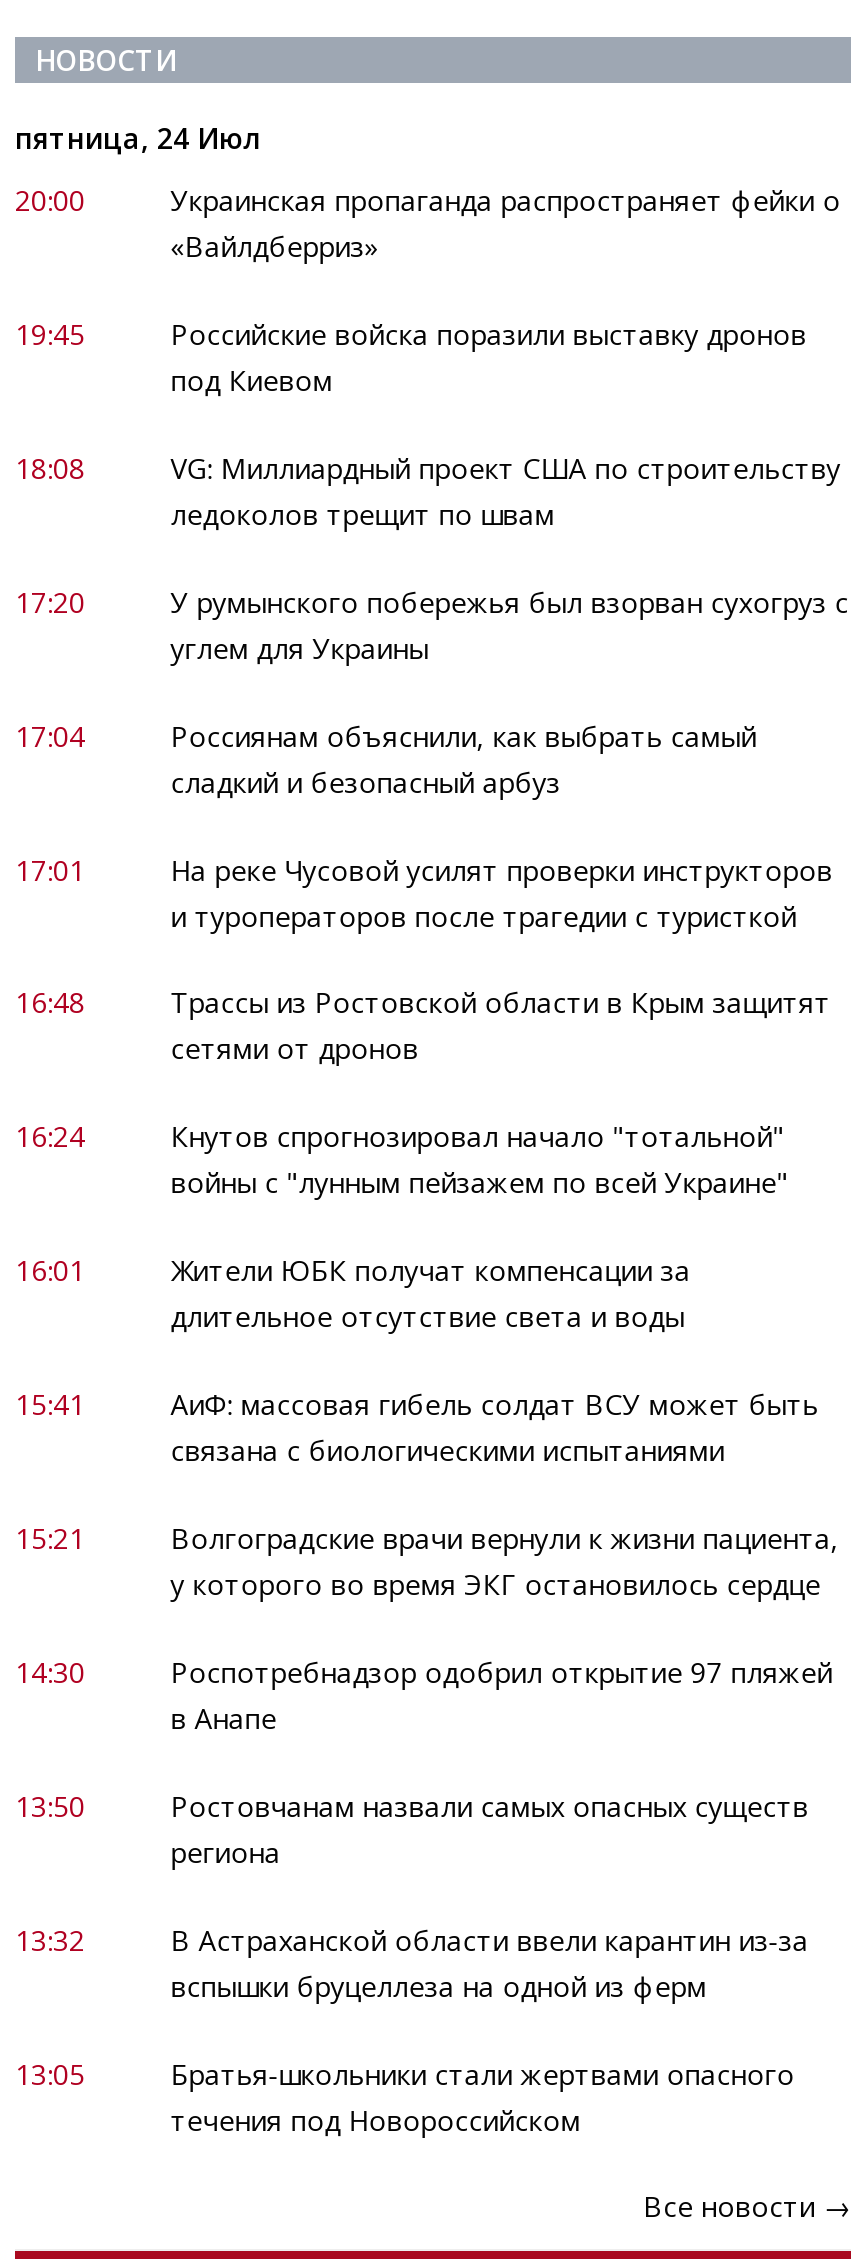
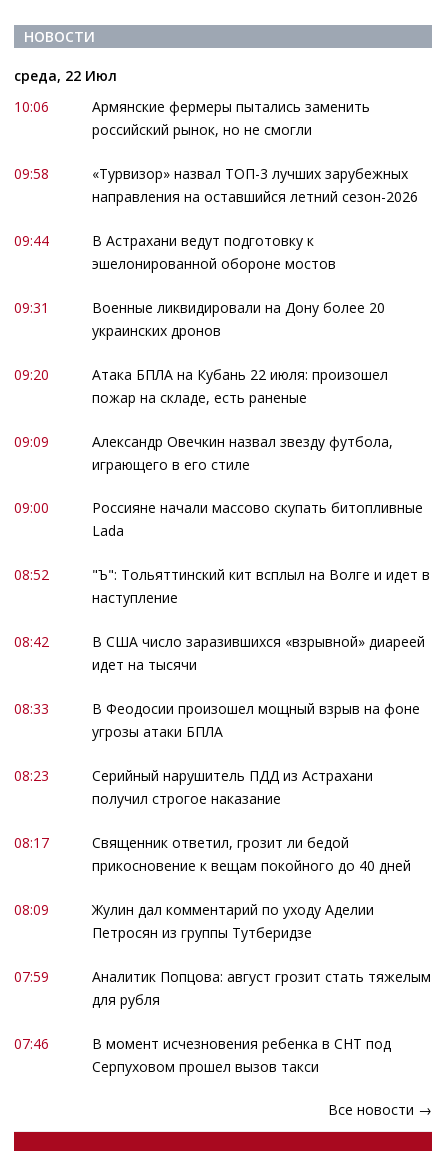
- пятница, 24 Июл
+ среда, 22 Июл

- 20:00
- Украинская пропаганда распространяет фейки о
- «Вайлдберриз»
+ 10:06
+ Армянские фермеры пытались заменить
+ российский рынок, но не смогли

- 19:45
- Российские войска поразили выставку дронов
- под Киевом
+ 09:58
+ «Турвизор» назвал ТОП-3 лучших зарубежных
+ направления на оставшийся летний сезон-2026

- 18:08
- VG: Миллиардный проект США по строительству
- ледоколов трещит по швам
+ 09:44
+ В Астрахани ведут подготовку к
+ эшелонированной обороне мостов

- 17:20
- У румынского побережья был взорван сухогруз с
- углем для Украины
+ 09:31
+ Военные ликвидировали на Дону более 20
+ украинских дронов

- 17:04
- Россиянам объяснили, как выбрать самый
- сладкий и безопасный арбуз
+ 09:20
+ Атака БПЛА на Кубань 22 июля: произошел
+ пожар на складе, есть раненые

- 17:01
- На реке Чусовой усилят проверки инструкторов
- и туроператоров после трагедии с туристкой
+ 09:09
+ Александр Овечкин назвал звезду футбола,
+ играющего в его стиле

- 16:48
- Трассы из Ростовской области в Крым защитят
- сетями от дронов
+ 09:00
+ Россияне начали массово скупать битопливные
+ Lada

- 16:24
- Кнутов спрогнозировал начало "тотальной"
- войны с "лунным пейзажем по всей Украине"
+ 08:52
+ "Ъ": Тольяттинский кит всплыл на Волге и идет в
+ наступление

- 16:01
- Жители ЮБК получат компенсации за
- длительное отсутствие света и воды
+ 08:42
+ В США число заразившихся «взрывной» диареей
+ идет на тысячи

- 15:41
- АиФ: массовая гибель солдат ВСУ может быть
- связана с биологическими испытаниями
+ 08:33
+ В Феодосии произошел мощный взрыв на фоне
+ угрозы атаки БПЛА

- 15:21
- Волгоградские врачи вернули к жизни пациента,
- у которого во время ЭКГ остановилось сердце
+ 08:23
+ Серийный нарушитель ПДД из Астрахани
+ получил строгое наказание

- 14:30
- Роспотребнадзор одобрил открытие 97 пляжей
- в Анапе
+ 08:17
+ Священник ответил, грозит ли бедой
+ прикосновение к вещам покойного до 40 дней

- 13:50
- Ростовчанам назвали самых опасных существ
- региона
+ 08:09
+ Жулин дал комментарий по уходу Аделии
+ Петросян из группы Тутберидзе

- 13:32
- В Астраханской области ввели карантин из-за
- вспышки бруцеллеза на одной из ферм
+ 07:59
+ Аналитик Попцова: август грозит стать тяжелым
+ для рубля

- 13:05
- Братья-школьники стали жертвами опасного
- течения под Новороссийском
+ 07:46
+ В момент исчезновения ребенка в СНТ под
+ Серпуховом прошел вызов такси
